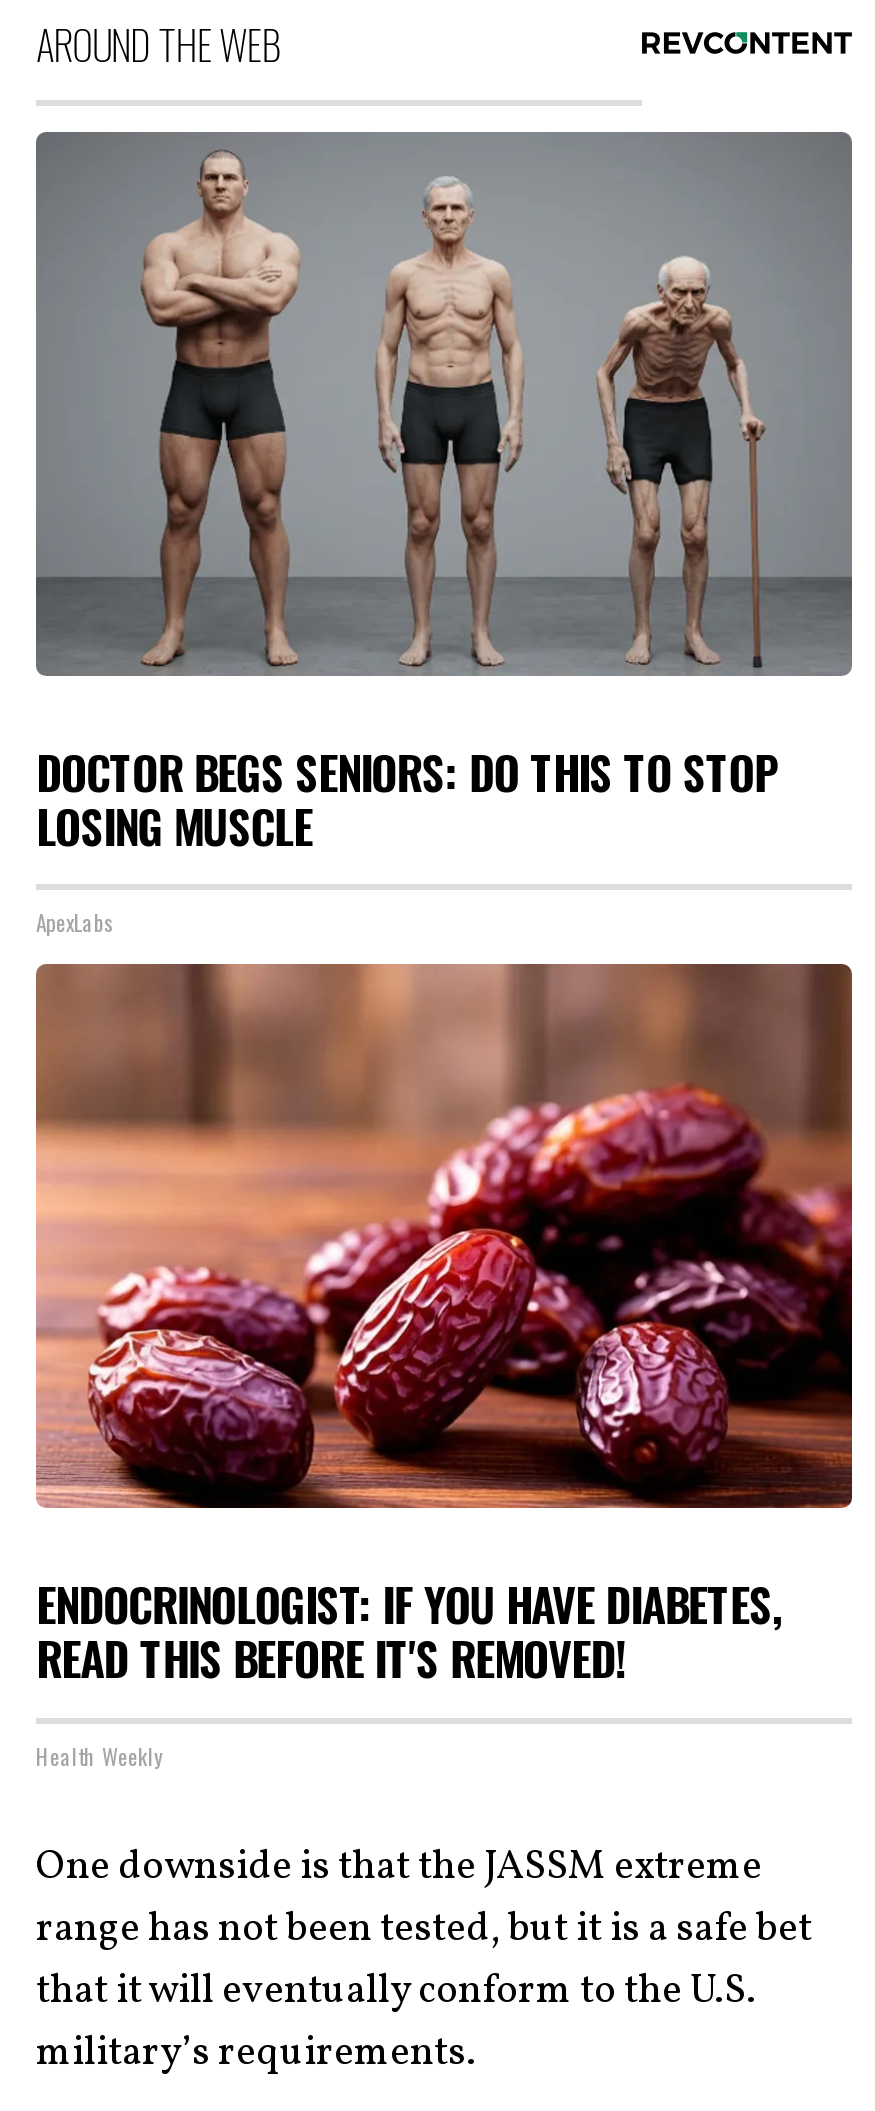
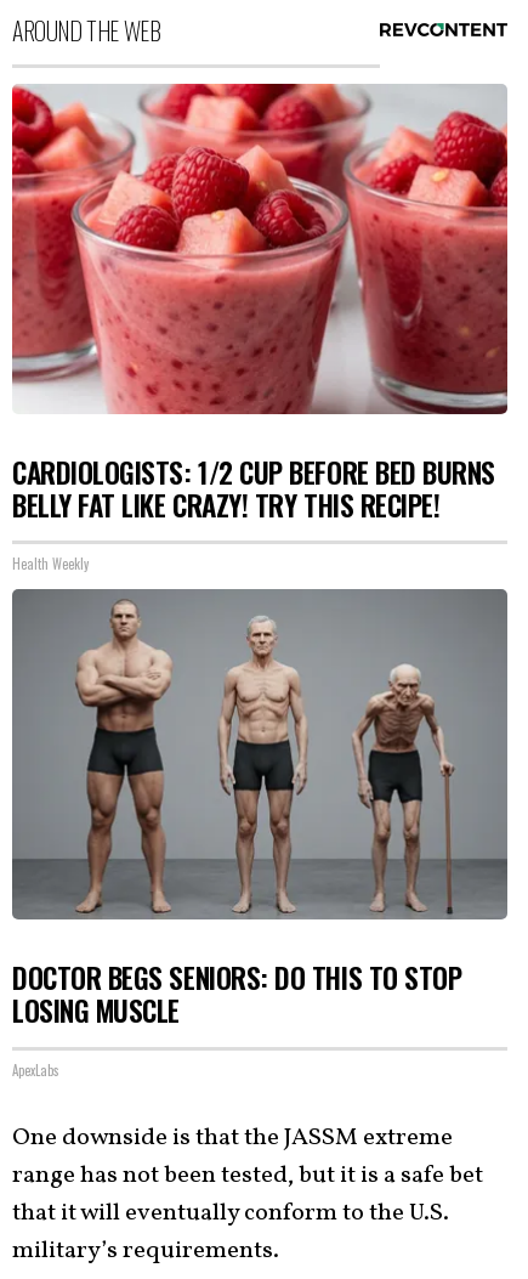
+ [image]
+ CARDIOLOGISTS: 1/2 CUP BEFORE BED BURNS
+ BELLY FAT LIKE CRAZY! TRY THIS RECIPE!

moved down: [image] | DOCTOR BEGS SENIORS: DO THIS TO STOP | LOSING MUSCLE | ApexLabs

- [image]
- ENDOCRINOLOGIST: IF YOU HAVE DIABETES,
- READ THIS BEFORE IT'S REMOVED!

moved up: Health Weekly
